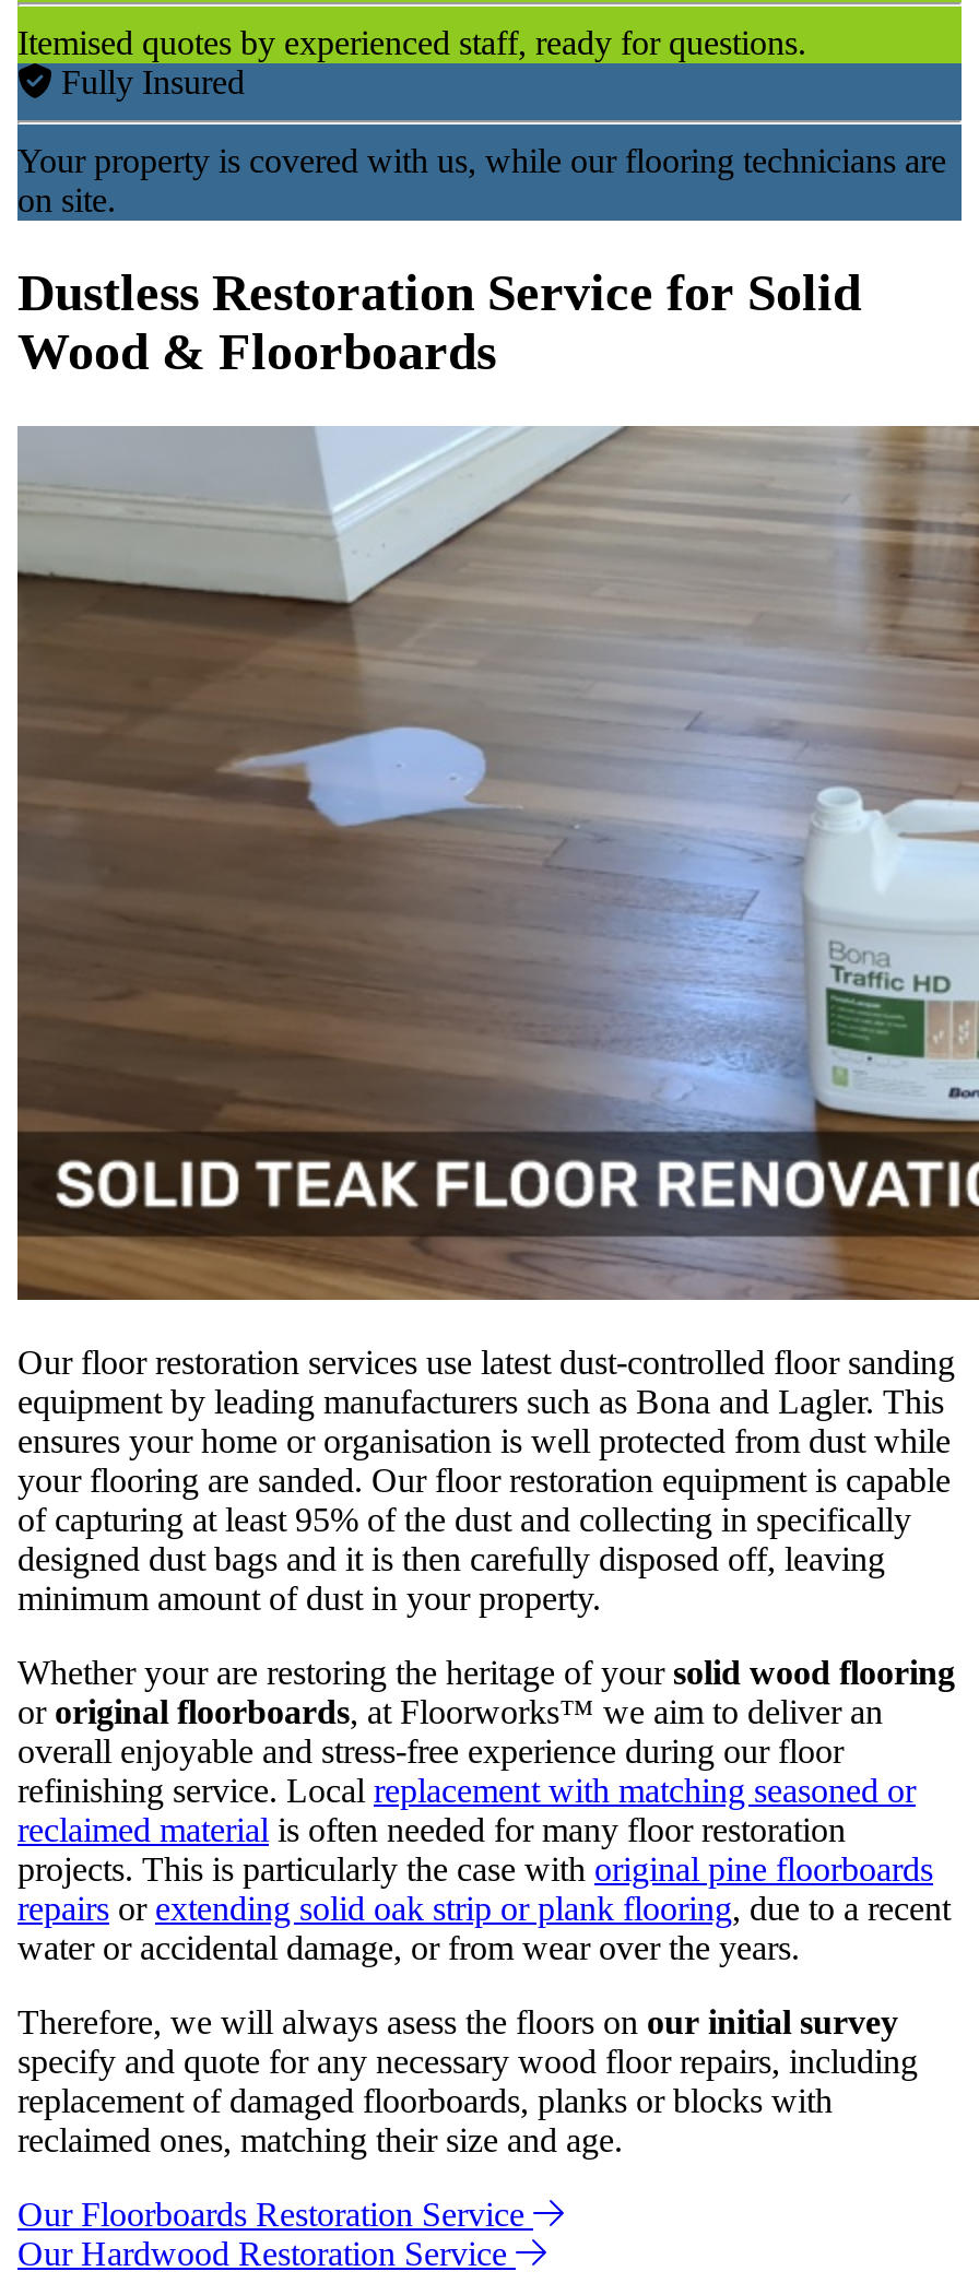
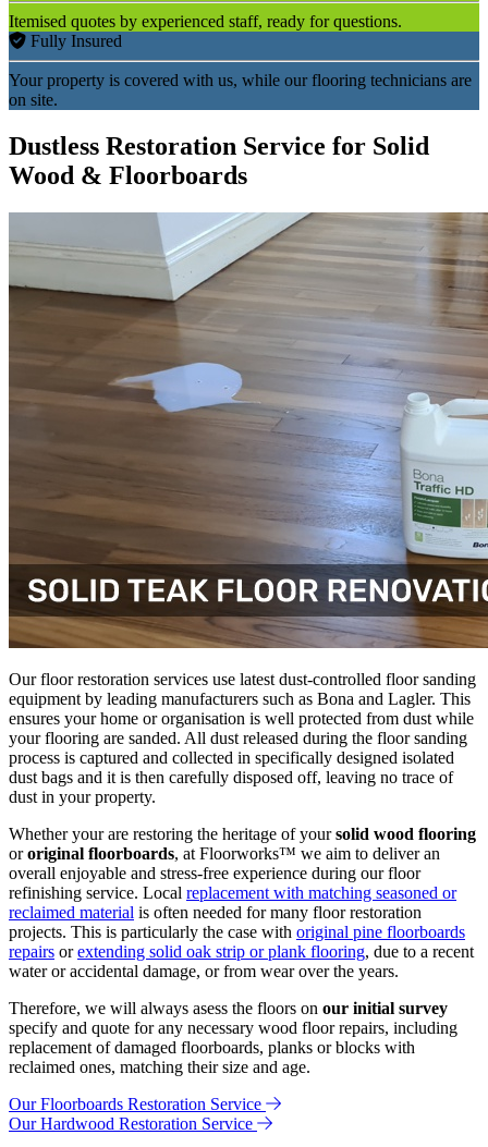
- your flooring are sanded. Our floor restoration equipment is capable
- of capturing at least 95% of the dust and collecting in specifically
- designed dust bags and it is then carefully disposed off, leaving
- minimum amount of dust in your property.
+ your flooring are sanded. All dust released during the floor sanding
+ process is captured and collected in specifically designed isolated
+ dust bags and it is then carefully disposed off, leaving no trace of
+ dust in your property.
